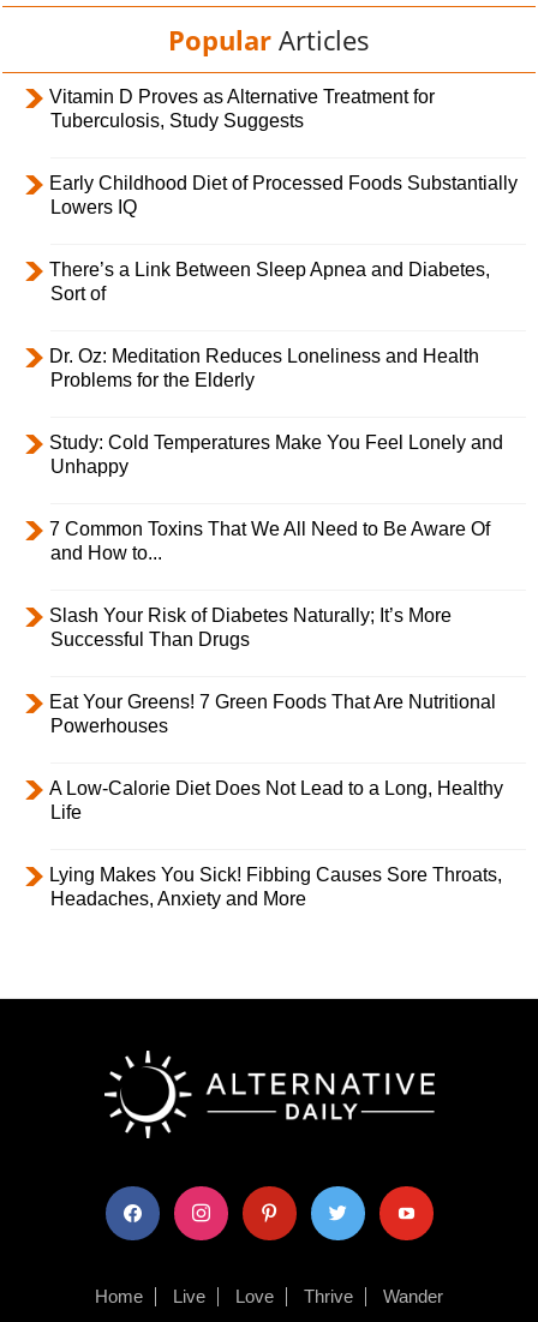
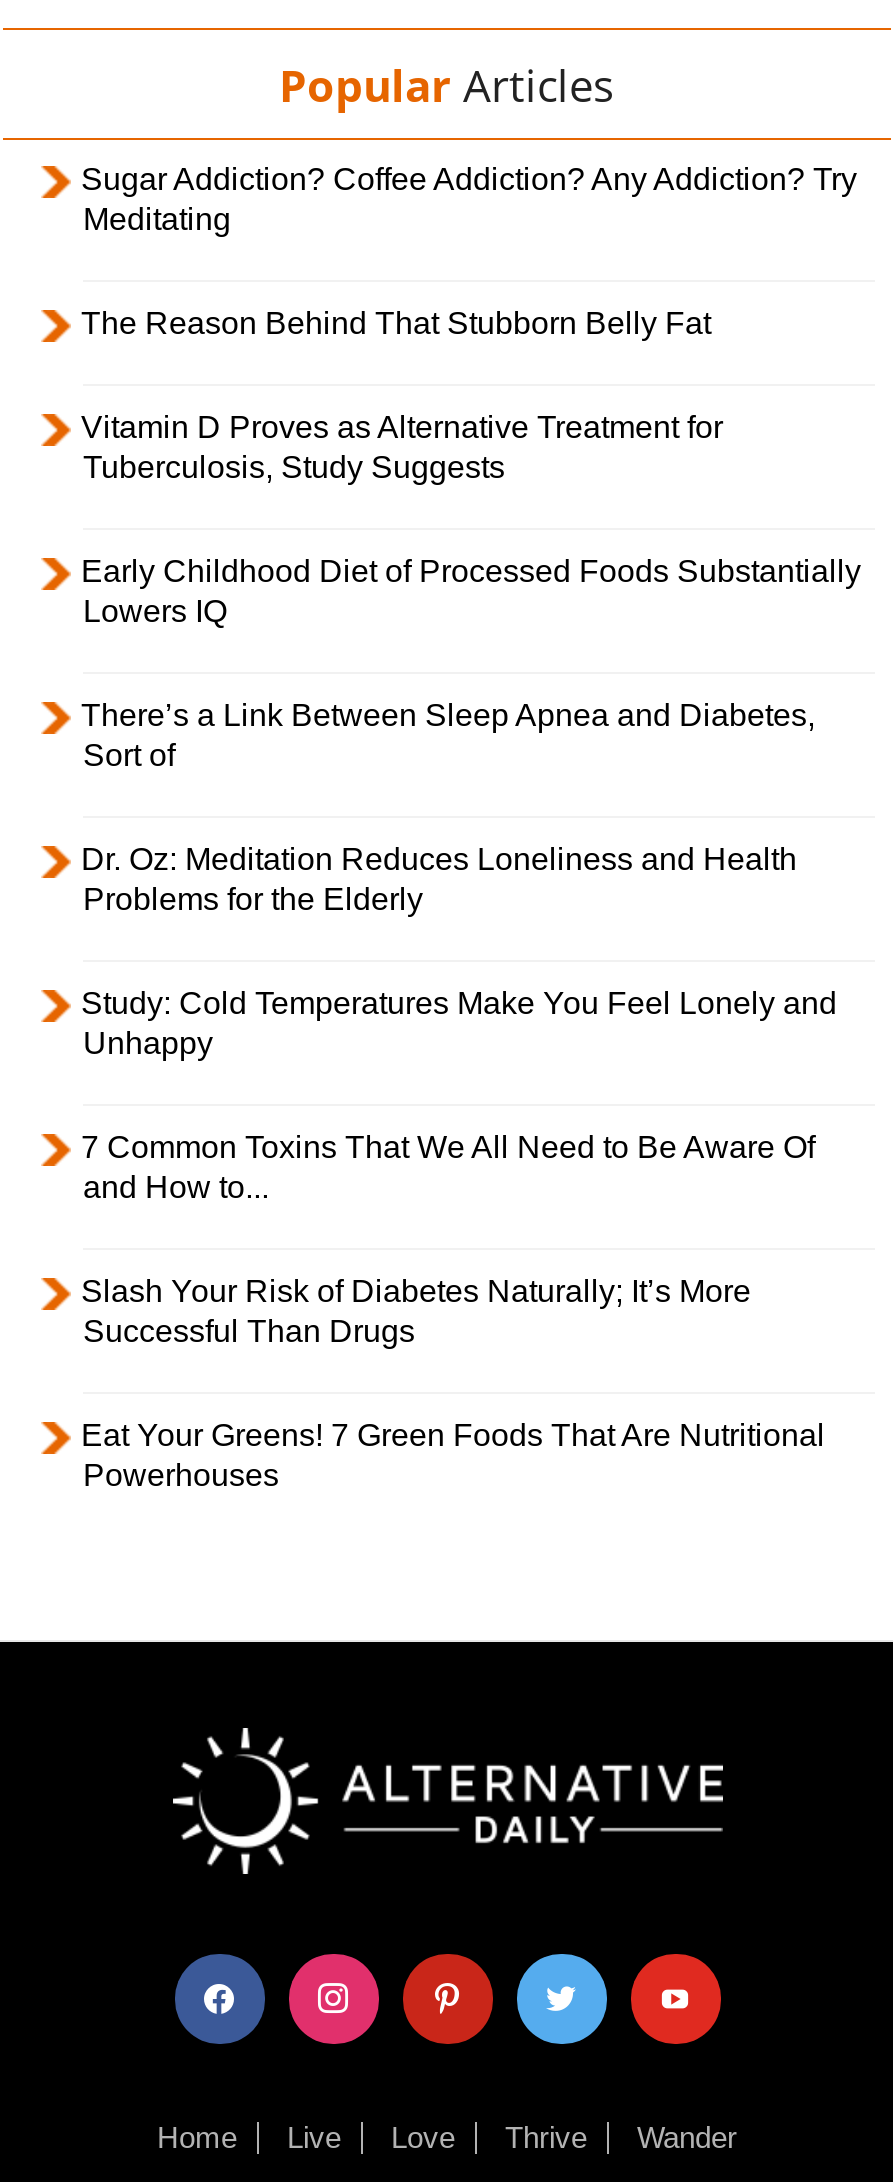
+ Sugar Addiction? Coffee Addiction? Any Addiction? Try
+ Meditating
+ The Reason Behind That Stubborn Belly Fat

moved down: Vitamin D Proves as Alternative Treatment for | Tuberculosis, Study Suggests | Early Childhood Diet of Processed Foods Substantially | ... | Eat Your Greens! 7 Green Foods That Are Nutritional | Powerhouses

- A Low-Calorie Diet Does Not Lead to a Long, Healthy
- Life
- Lying Makes You Sick! Fibbing Causes Sore Throats,
- Headaches, Anxiety and More
